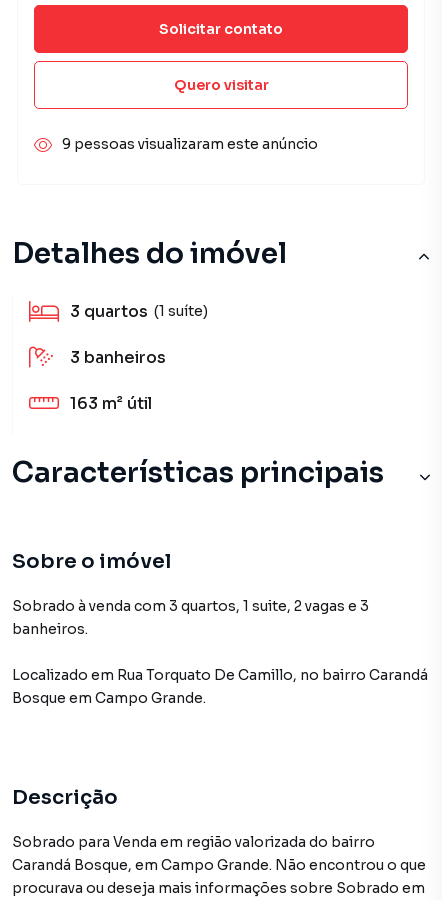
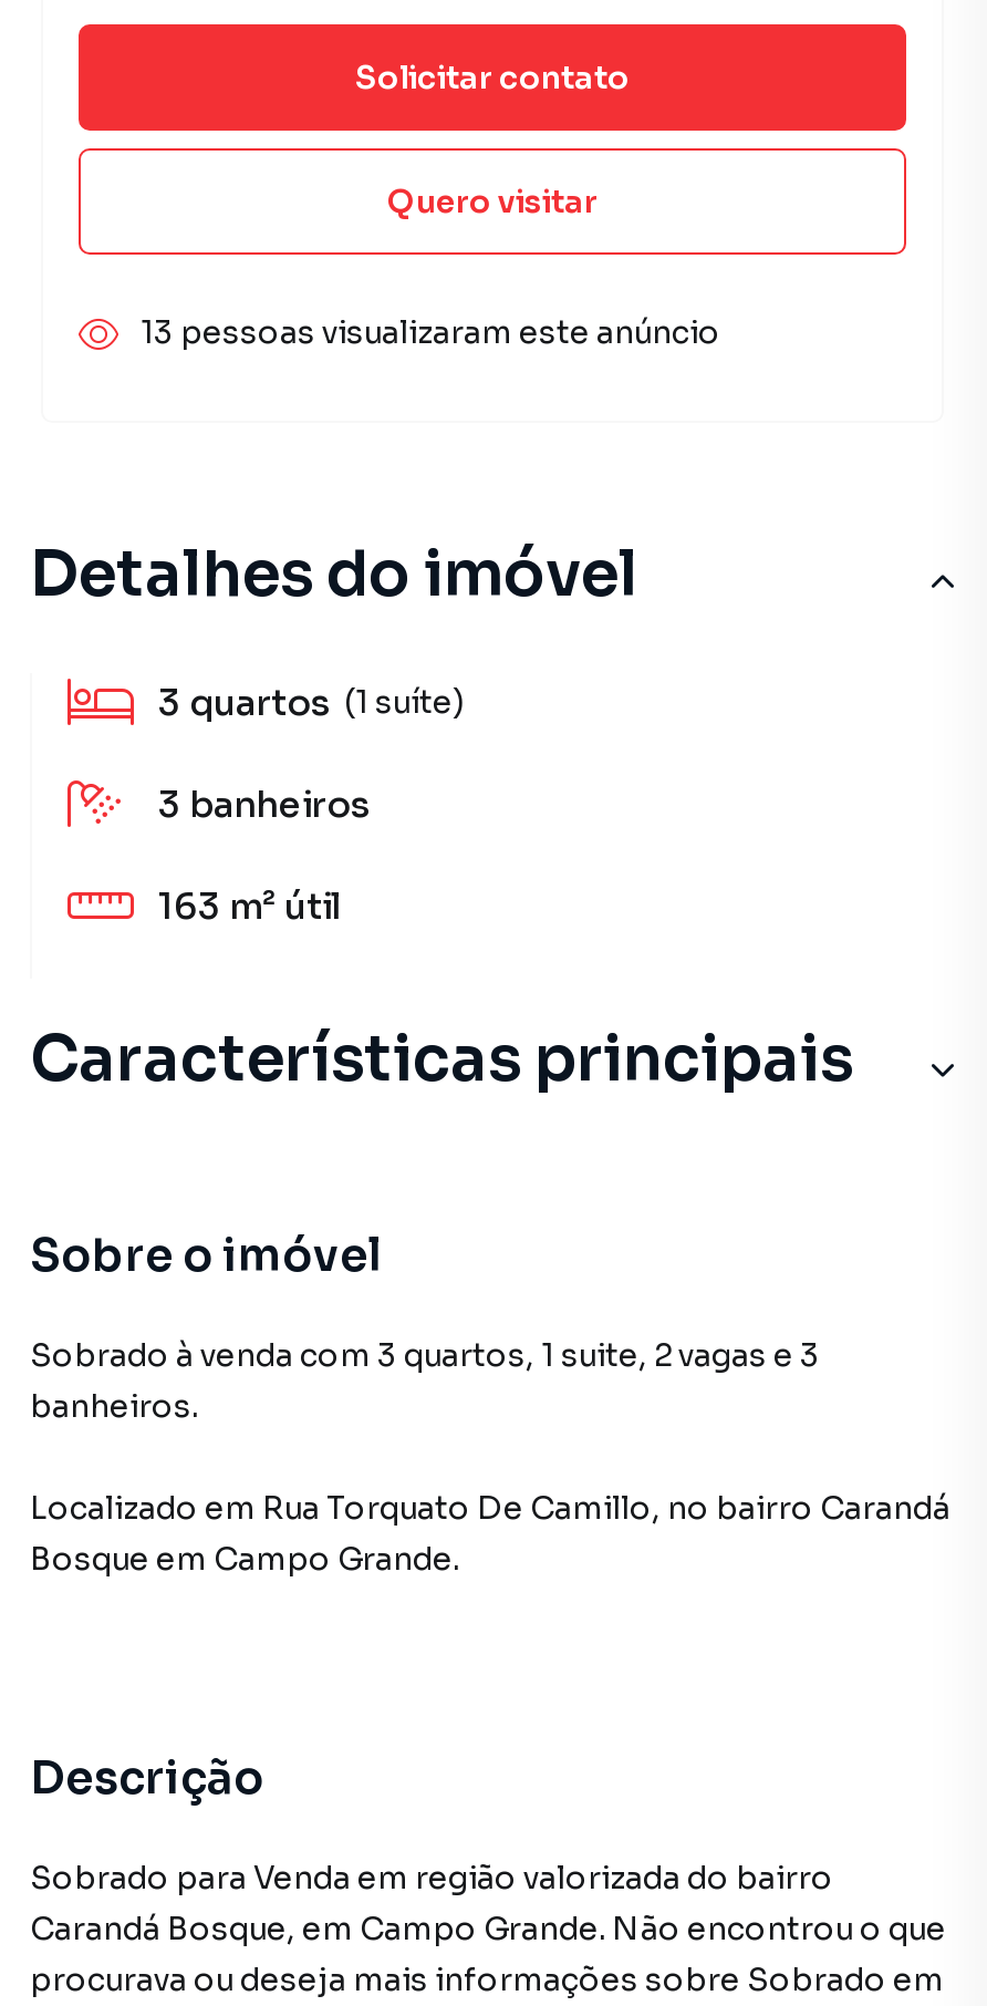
- 9 pessoas visualizaram este anúncio
+ 13 pessoas visualizaram este anúncio
